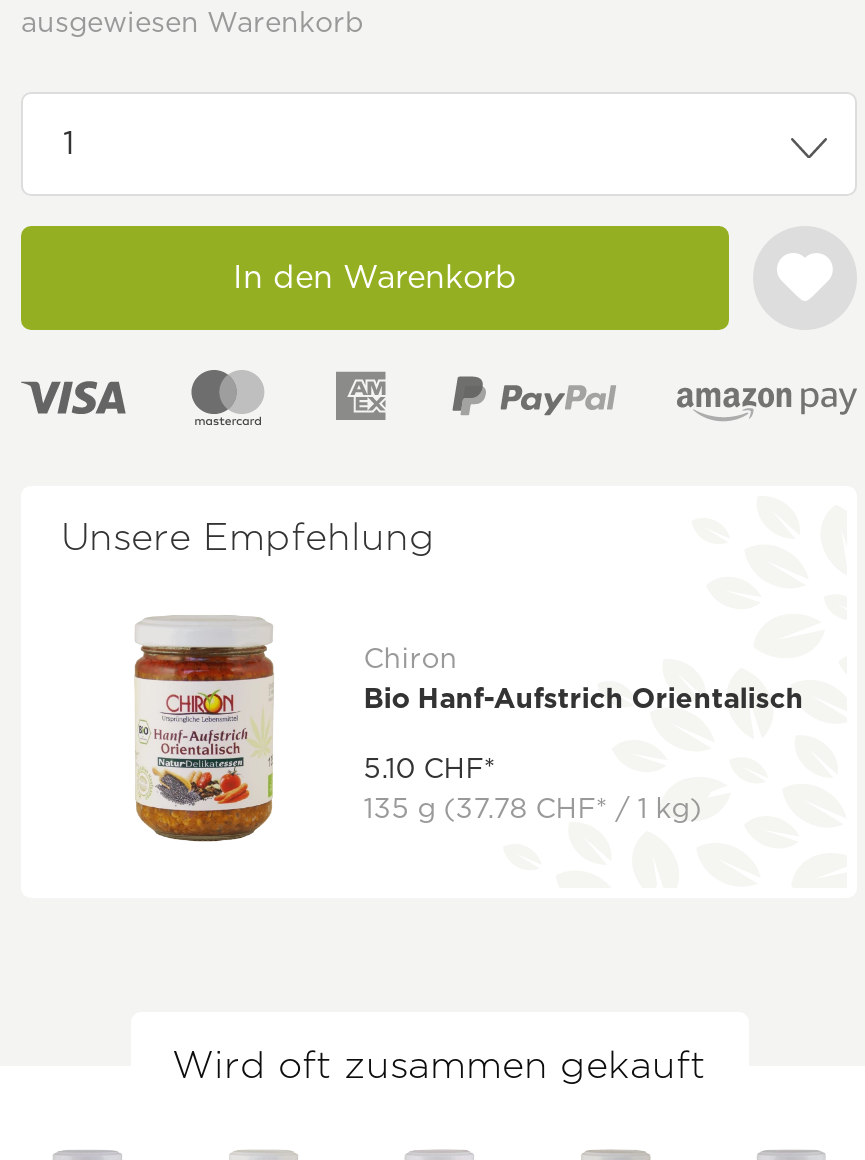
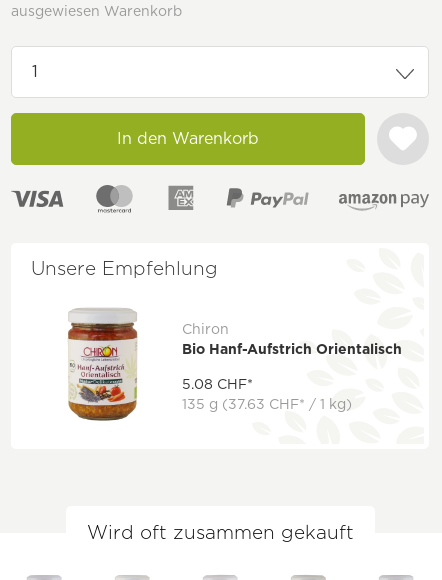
- 5.10 CHF*
+ 5.08 CHF*

- 135 g (37.78 CHF* / 1 kg)
+ 135 g (37.63 CHF* / 1 kg)
